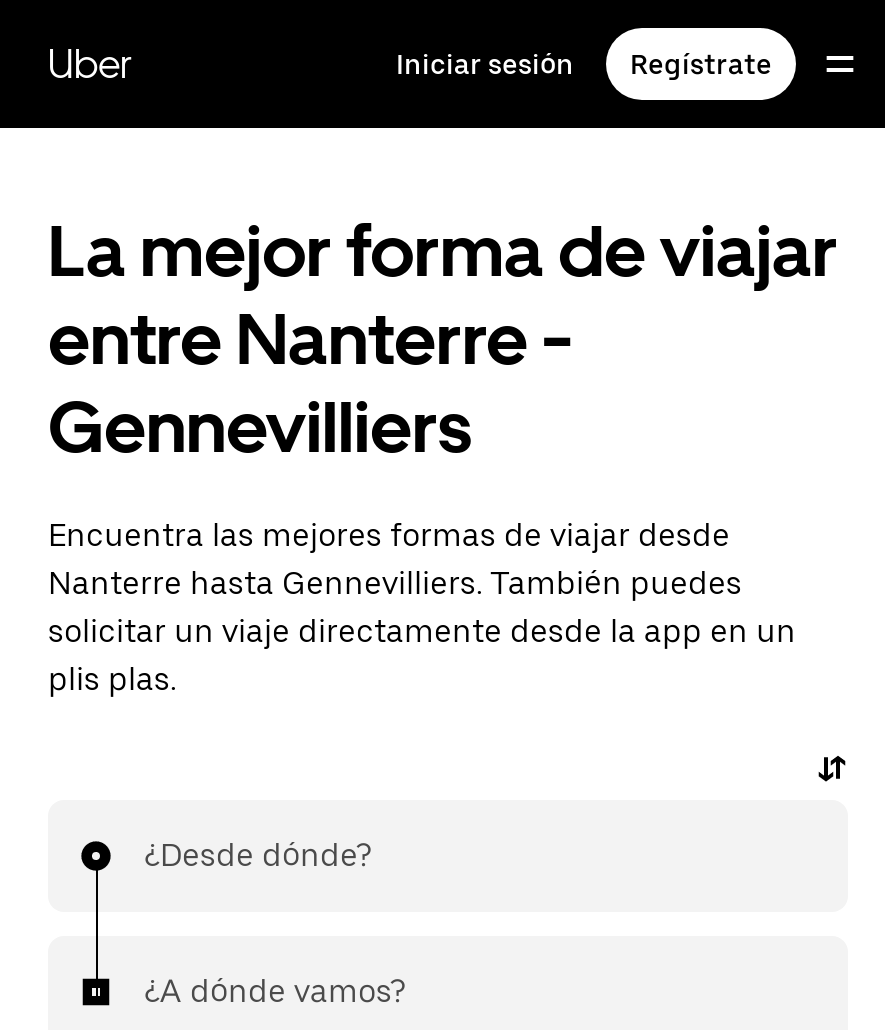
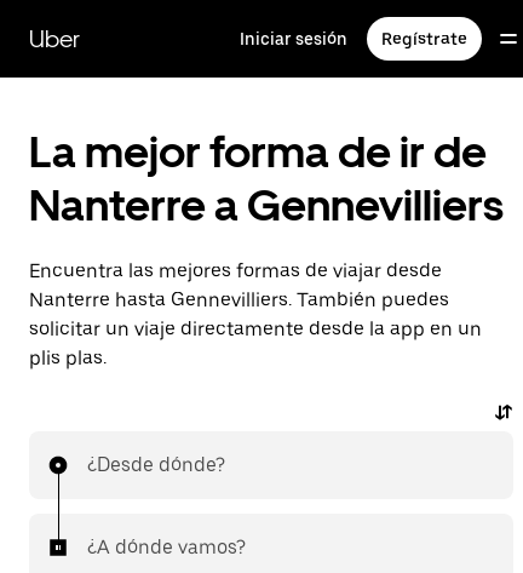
- La mejor forma de viajar
- entre Nanterre -
- Gennevilliers
+ La mejor forma de ir de
+ Nanterre a Gennevilliers
